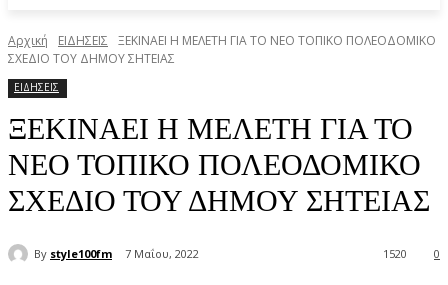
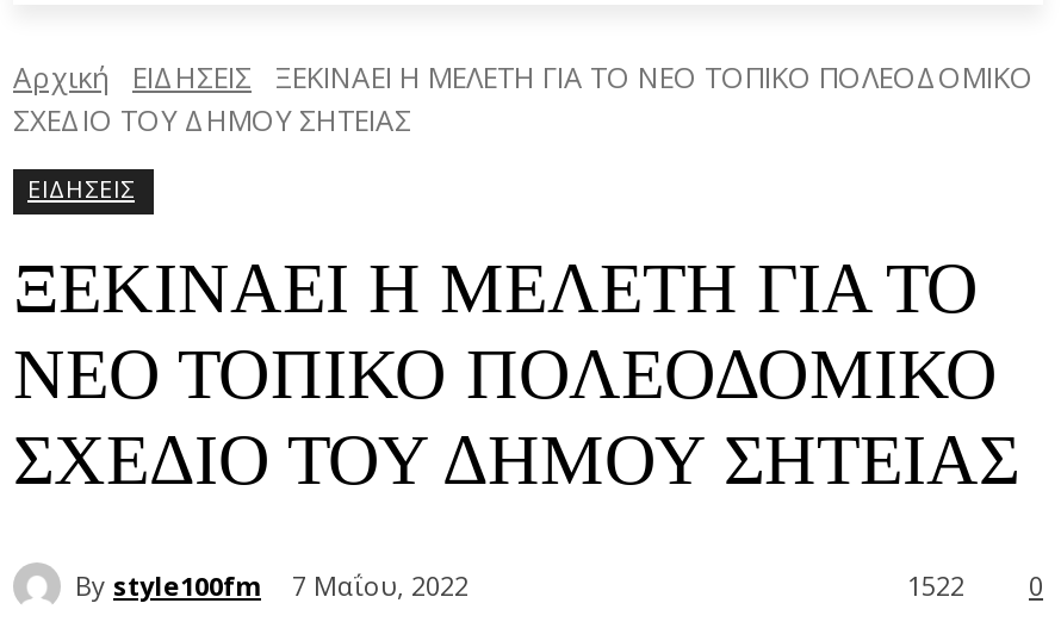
- 1520 0
+ 1522 0
